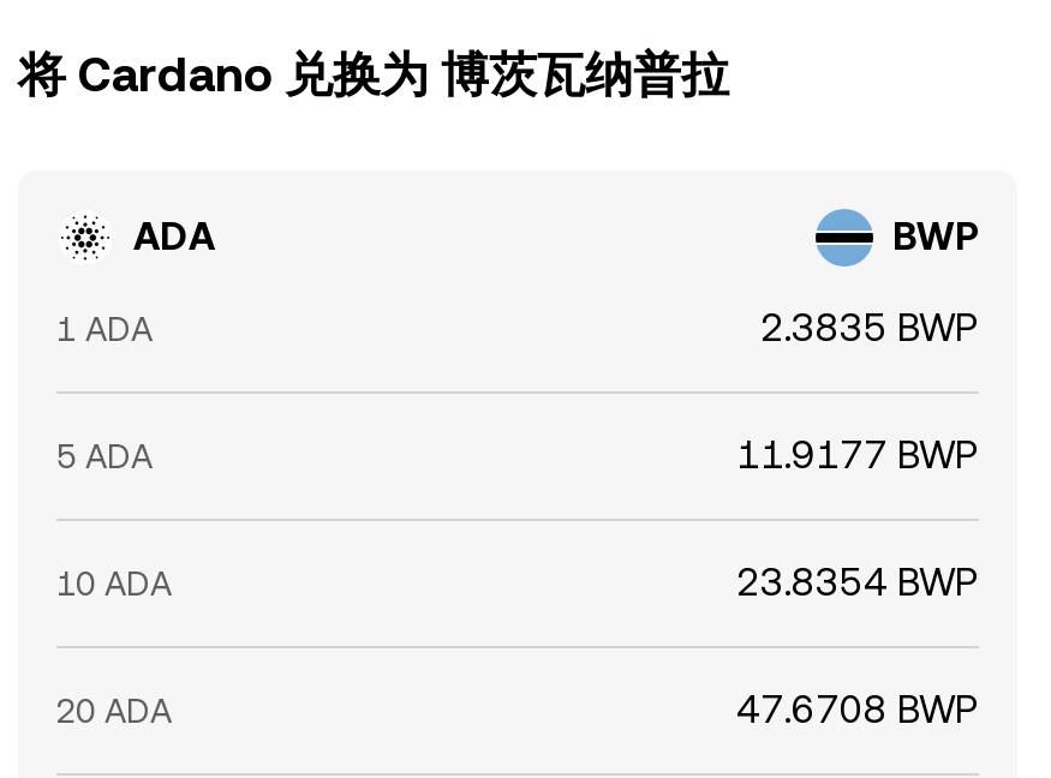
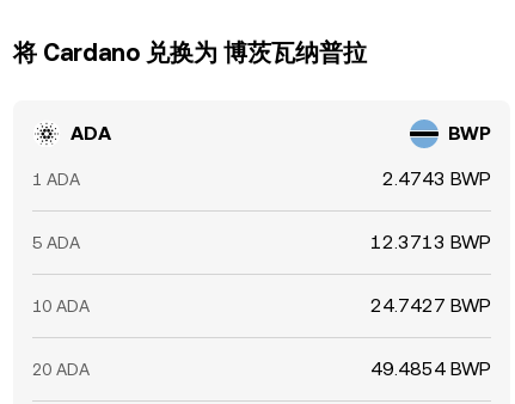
- 2.3835 BWP
+ 2.4743 BWP

- 11.9177 BWP
+ 12.3713 BWP

- 23.8354 BWP
+ 24.7427 BWP

- 47.6708 BWP
+ 49.4854 BWP
